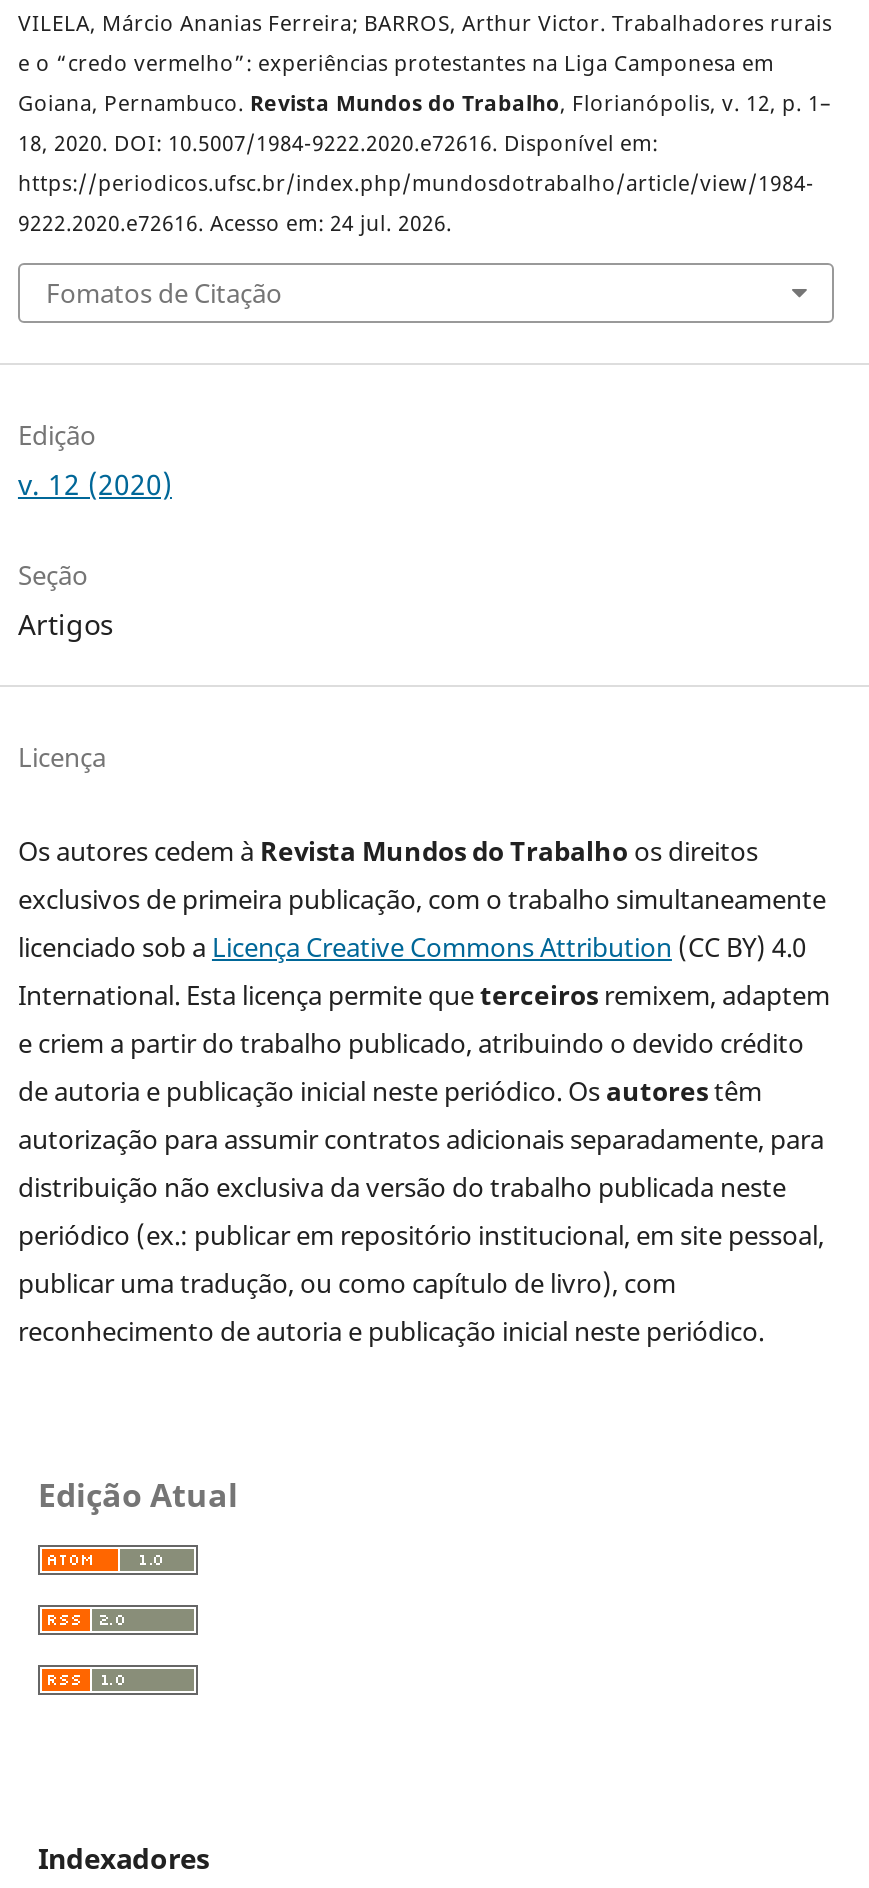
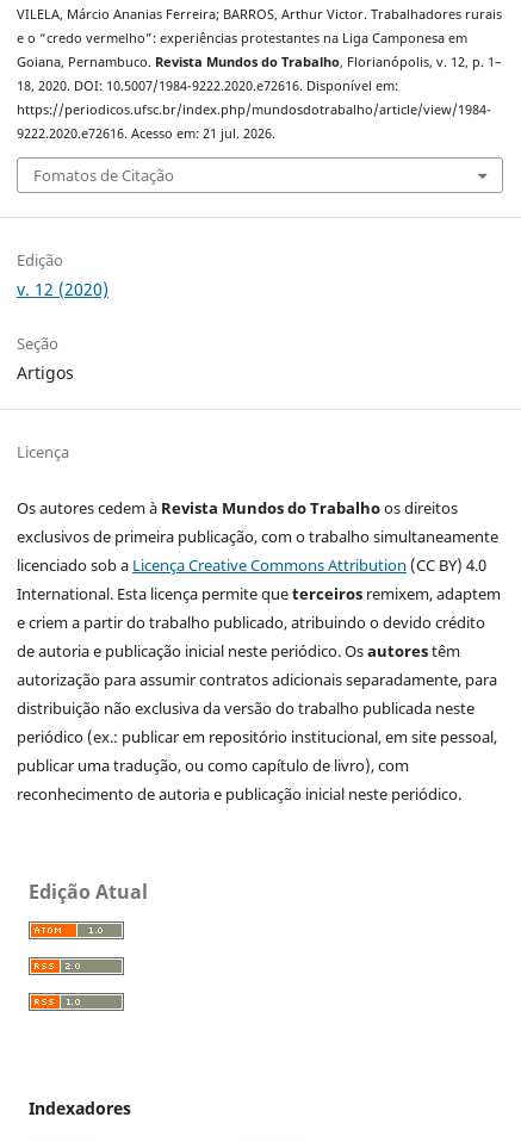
- 9222.2020.e72616. Acesso em: 24 jul. 2026.
+ 9222.2020.e72616. Acesso em: 21 jul. 2026.
